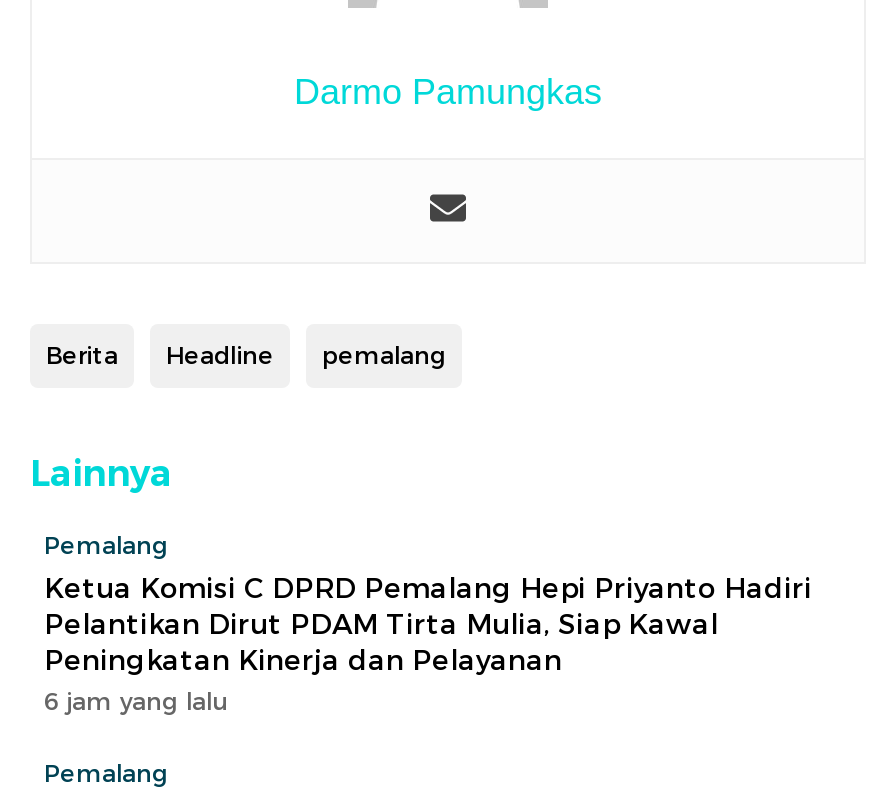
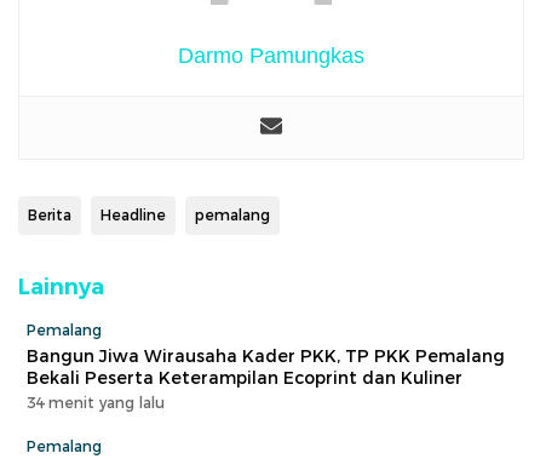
- Ketua Komisi C DPRD Pemalang Hepi Priyanto Hadiri
- Pelantikan Dirut PDAM Tirta Mulia, Siap Kawal
- Peningkatan Kinerja dan Pelayanan
- 6 jam yang lalu
+ Bangun Jiwa Wirausaha Kader PKK, TP PKK Pemalang
+ Bekali Peserta Keterampilan Ecoprint dan Kuliner
+ 34 menit yang lalu
